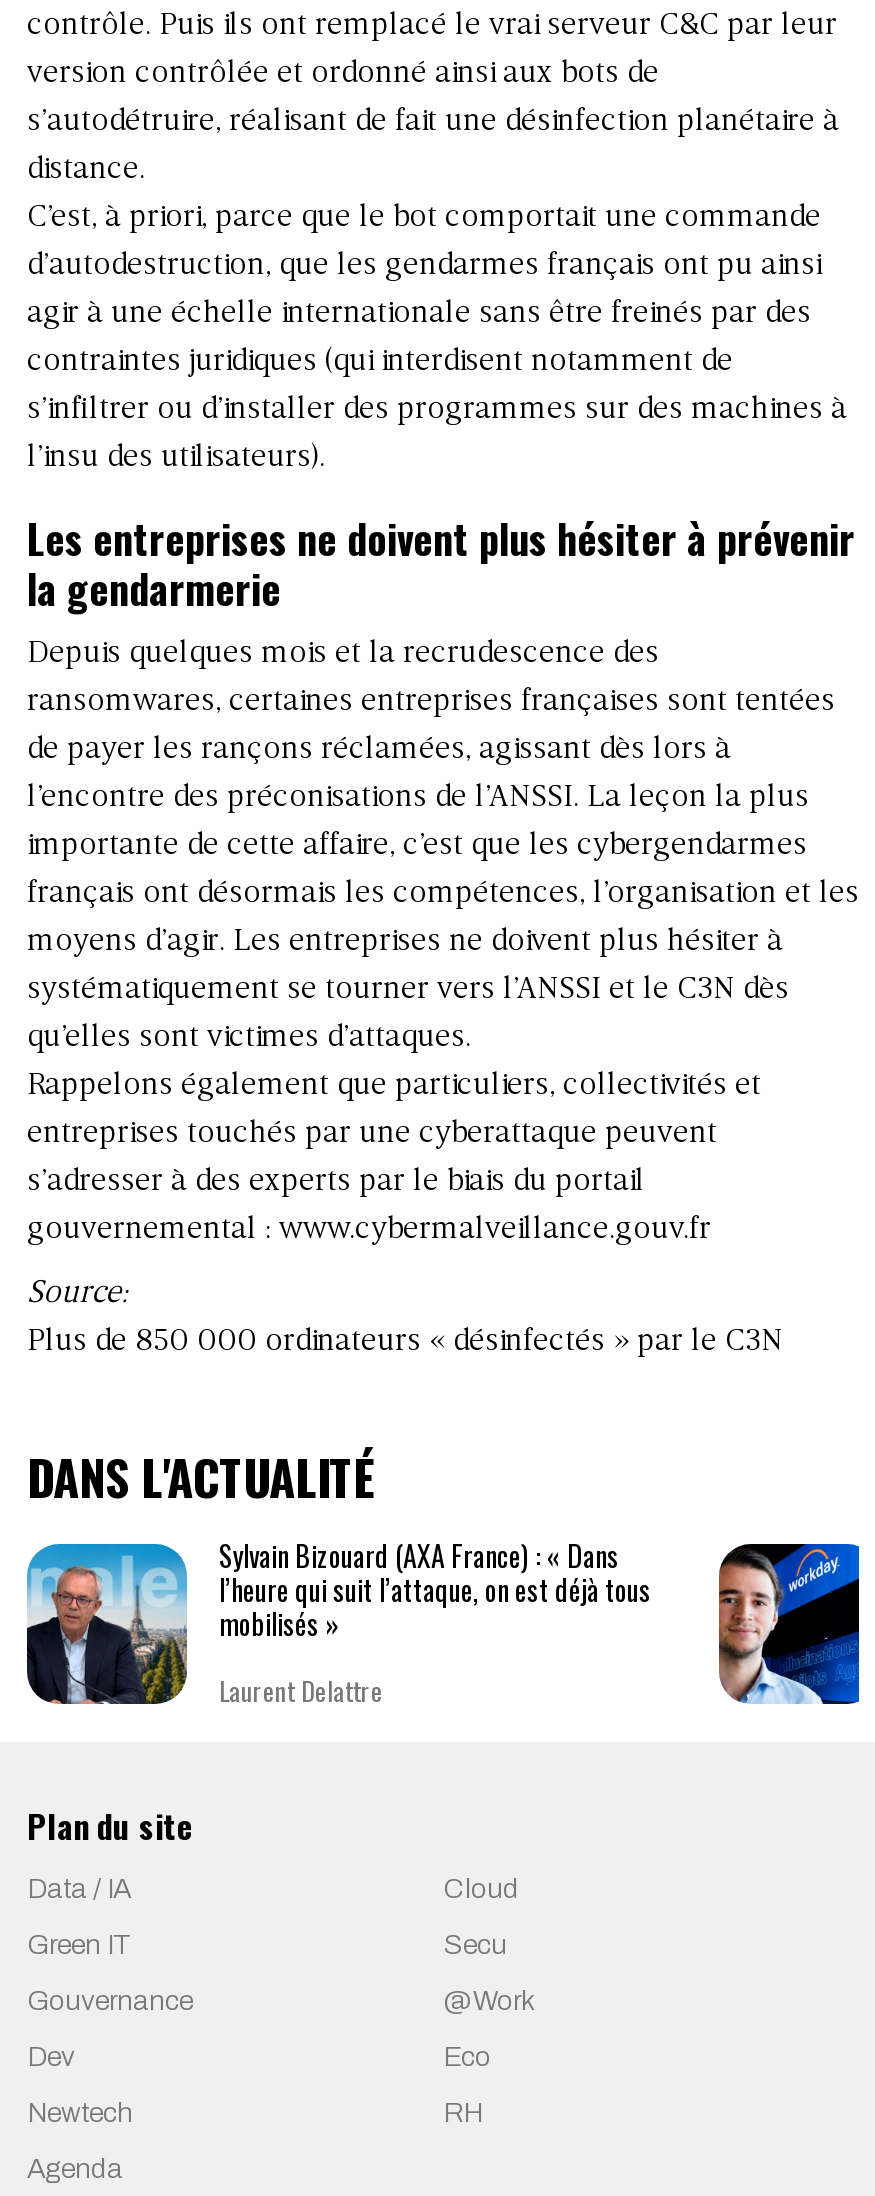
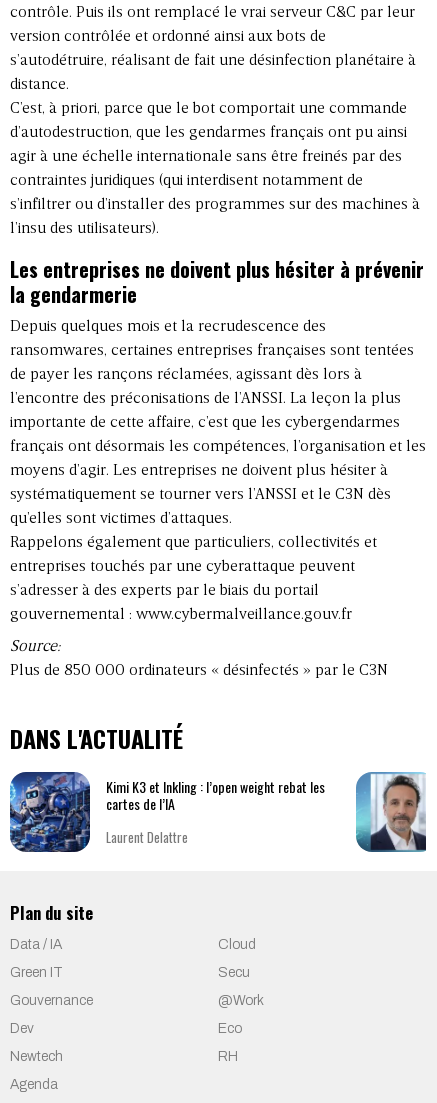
- [image]
- Sylvain Bizouard (AXA France) : « Dans
- l’heure qui suit l’attaque, on est déjà tous
- mobilisés »
+ [image]
+ Kimi K3 et Inkling : l’open weight rebat les
+ cartes de l’IA

- [image]
+ [image]
